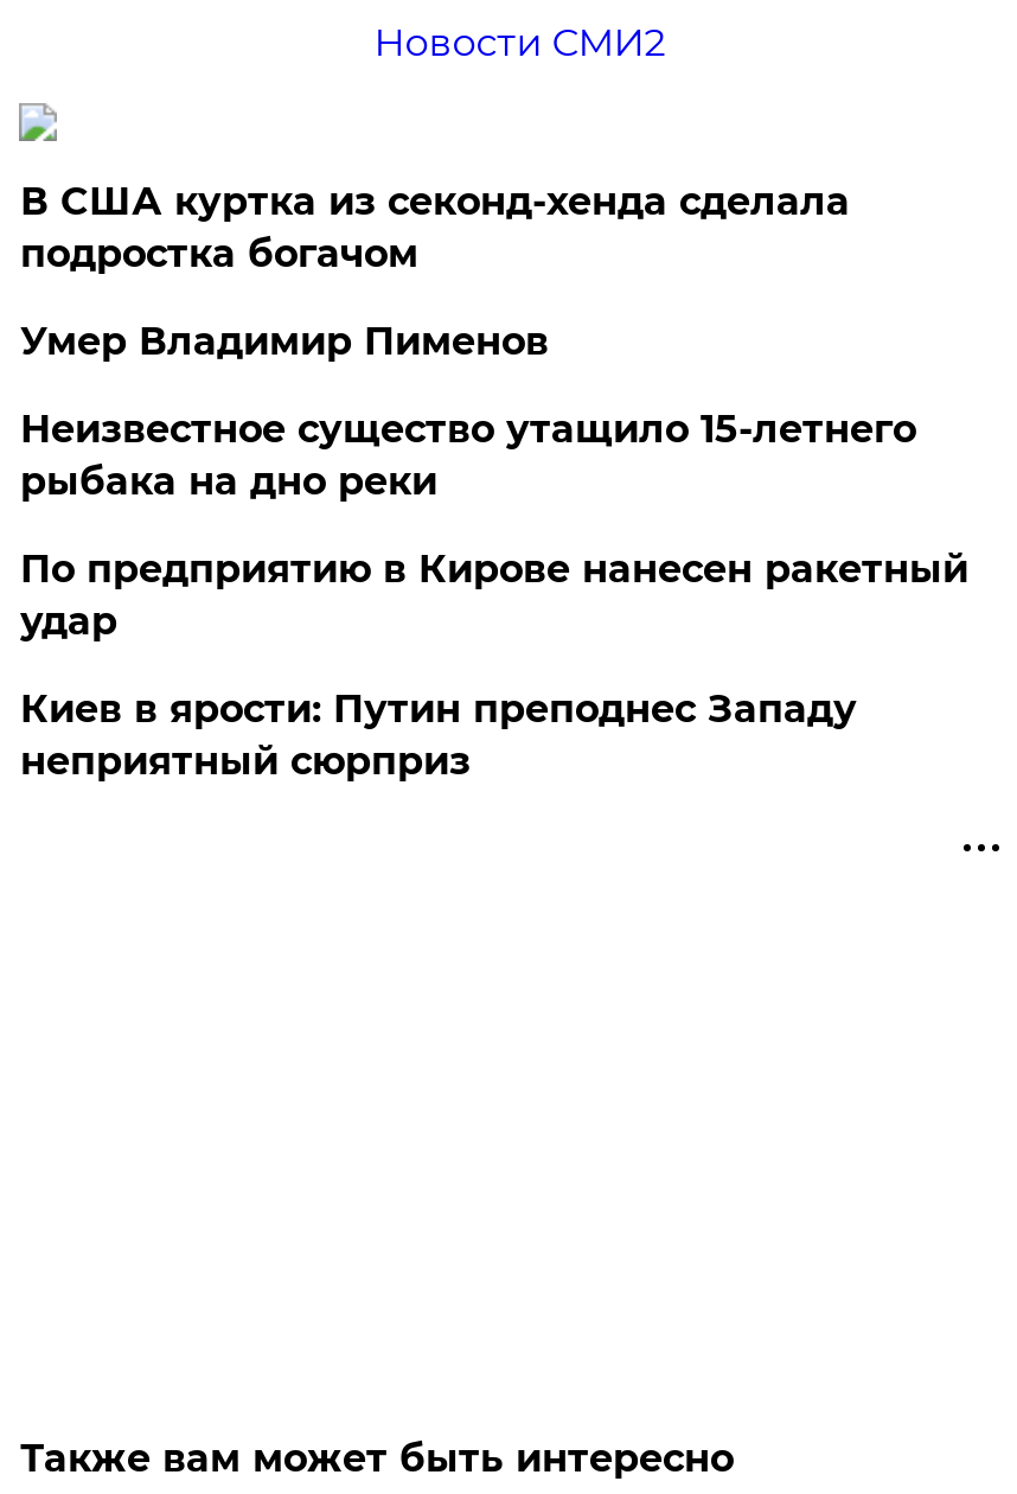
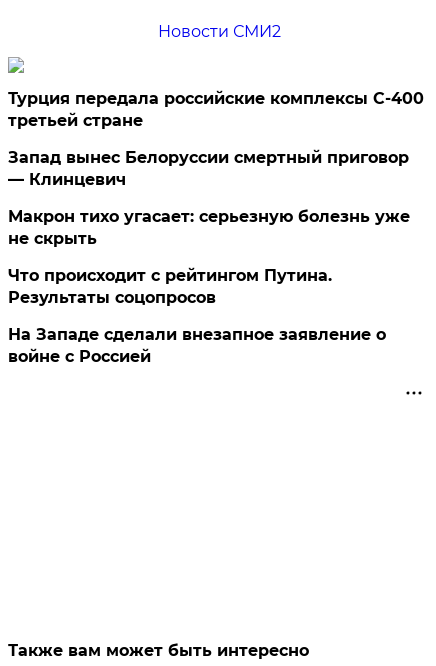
- В США куртка из секонд-хенда сделала
- подростка богачом
+ Турция передала российские комплексы С-400
+ третьей стране

- Умер Владимир Пименов
+ Запад вынес Белоруссии смертный приговор
+ — Клинцевич

- Неизвестное существо утащило 15-летнего
- рыбака на дно реки
+ Макрон тихо угасает: серьезную болезнь уже
+ не скрыть

- По предприятию в Кирове нанесен ракетный
- удар
+ Что происходит с рейтингом Путина.
+ Результаты соцопросов

- Киев в ярости: Путин преподнес Западу
- неприятный сюрприз
+ На Западе сделали внезапное заявление о
+ войне с Россией
